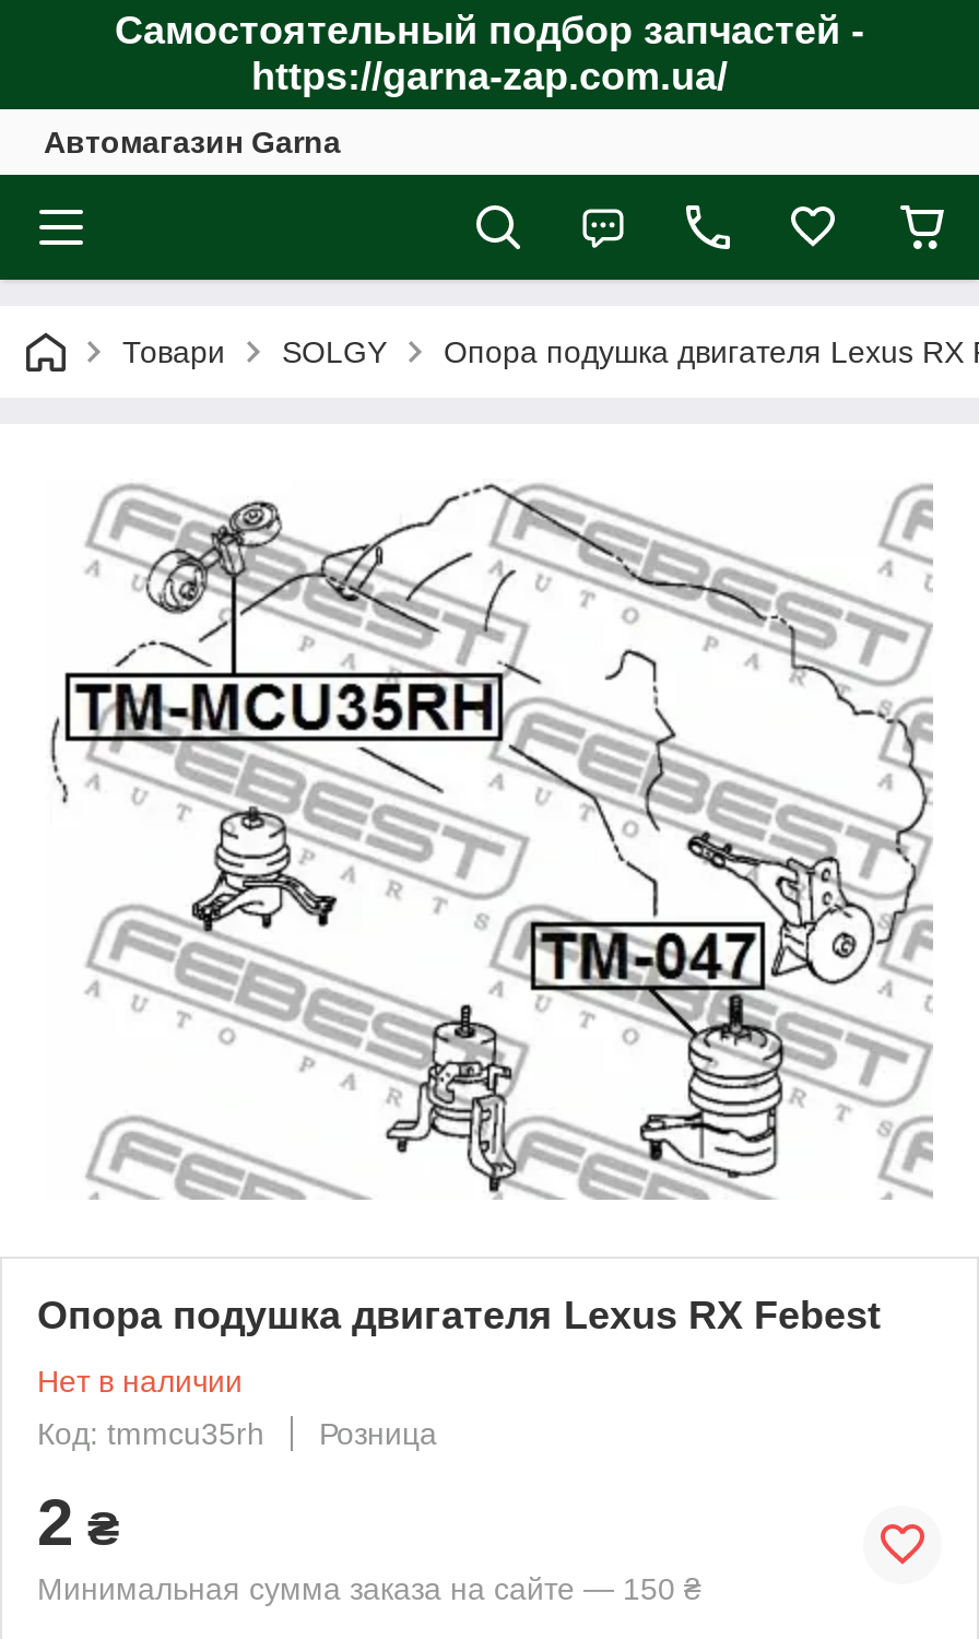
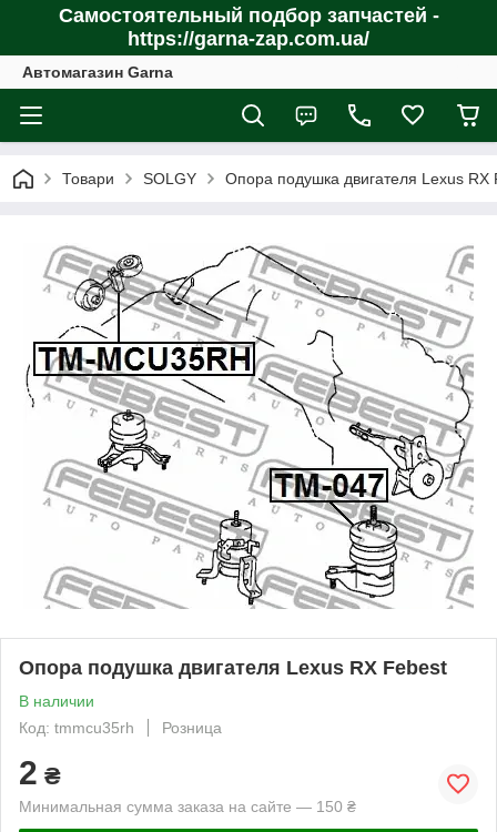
- Нет в наличии
+ В наличии
